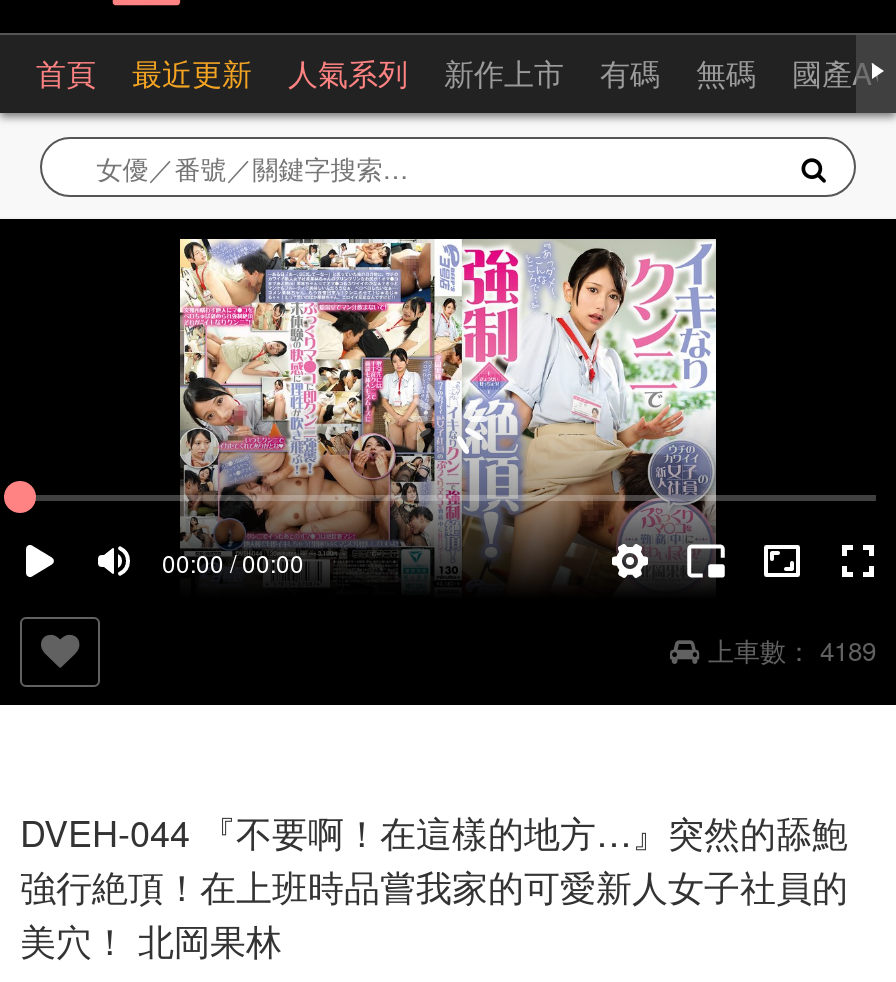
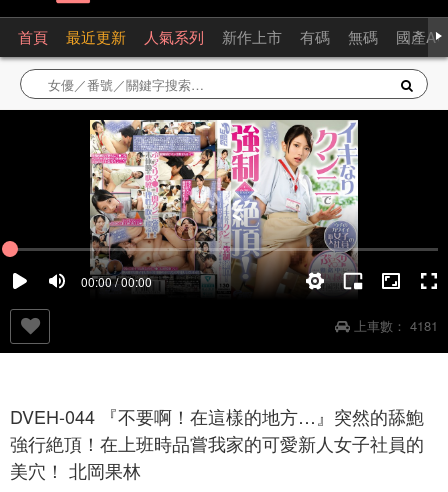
- 上車數： 4189
+ 上車數： 4181
